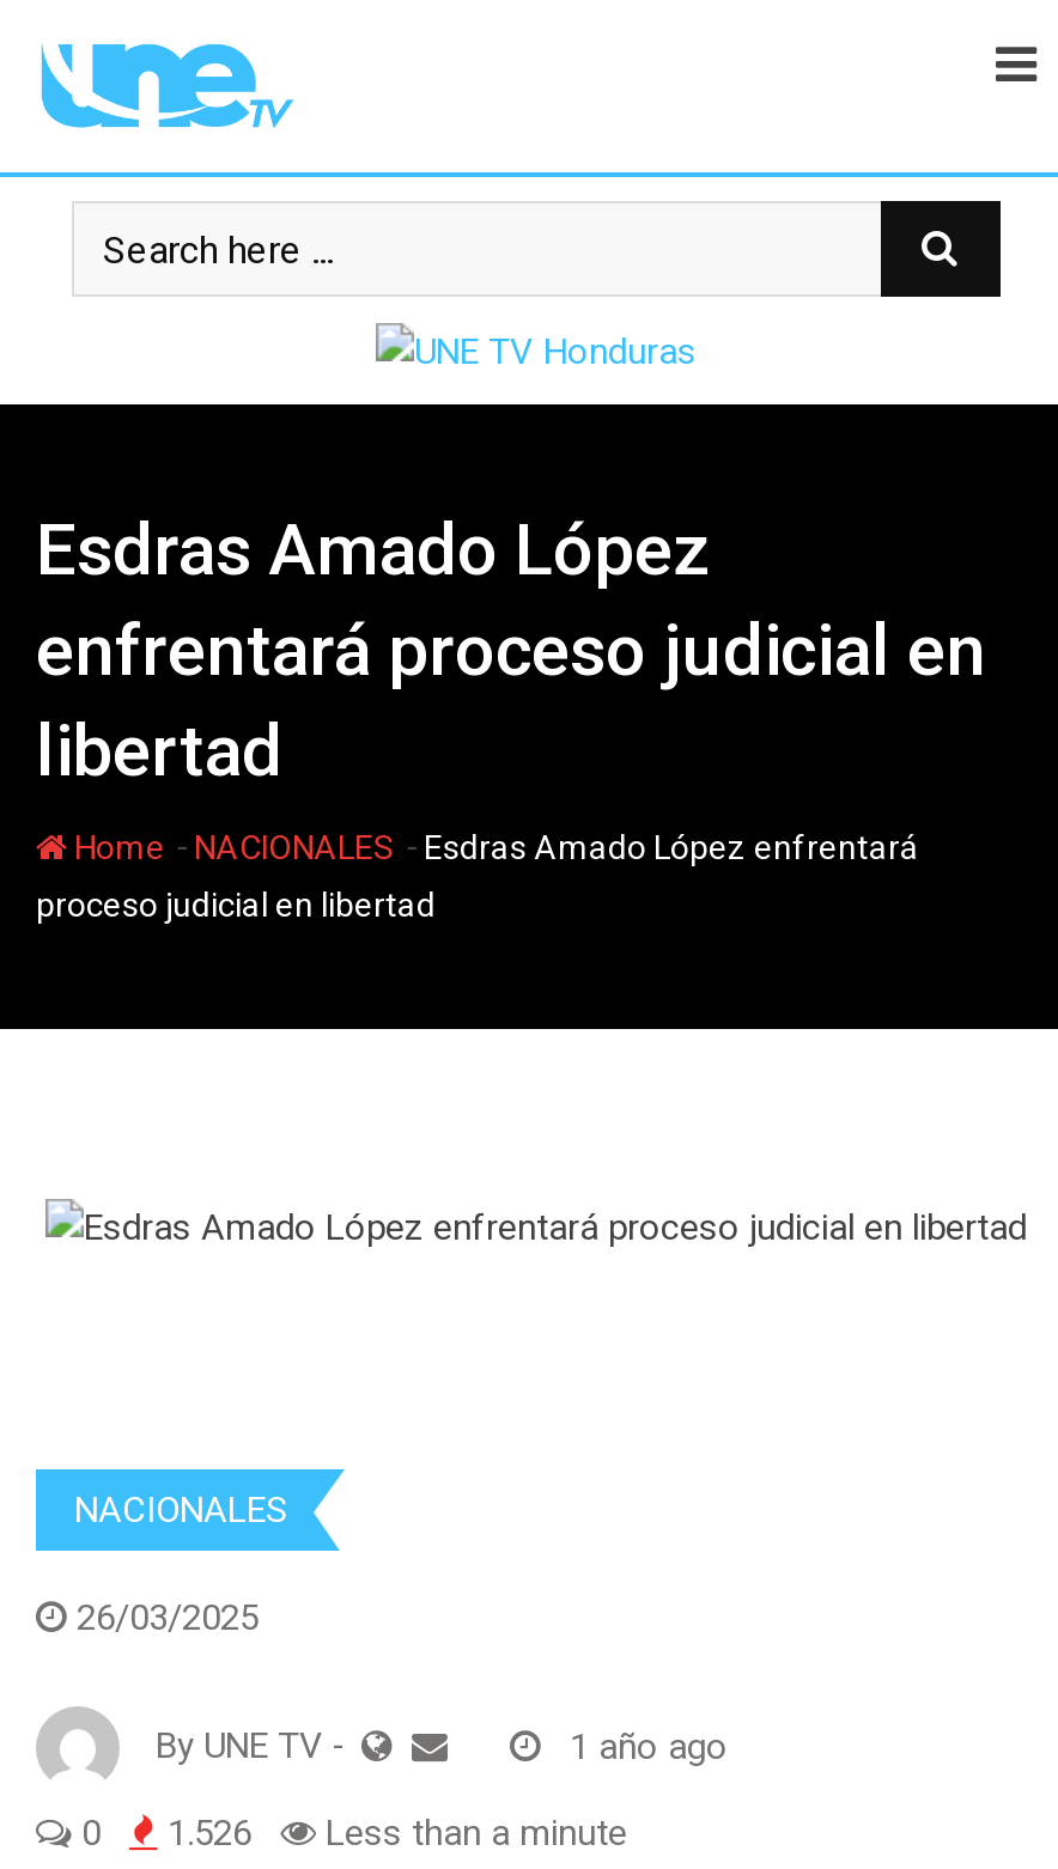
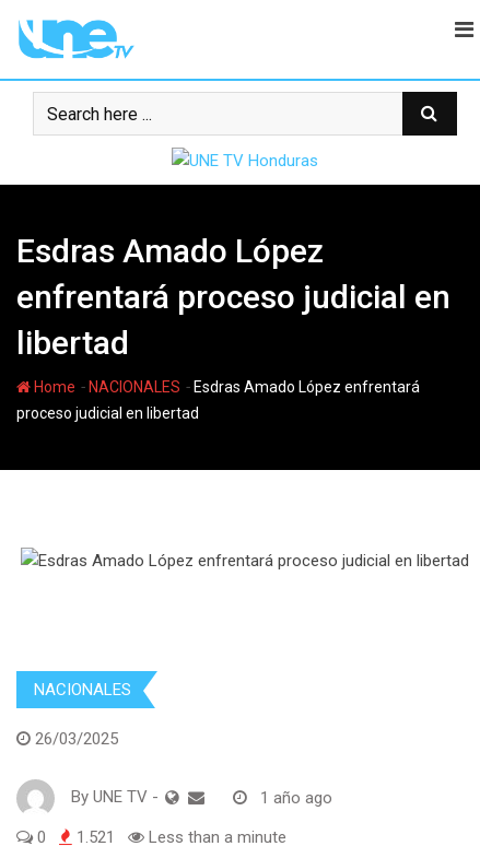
- 0 1.526 Less than a minute
+ 0 1.521 Less than a minute
